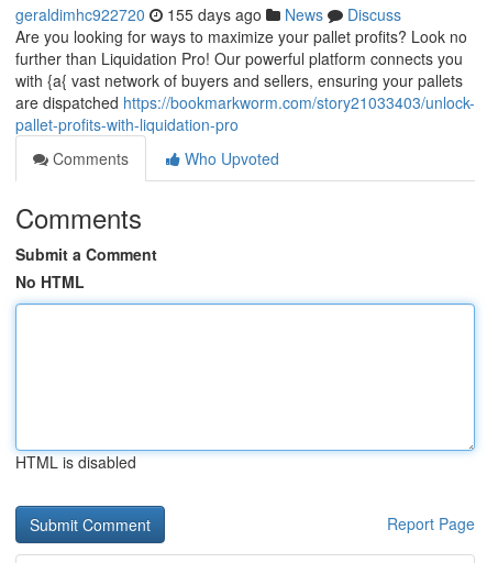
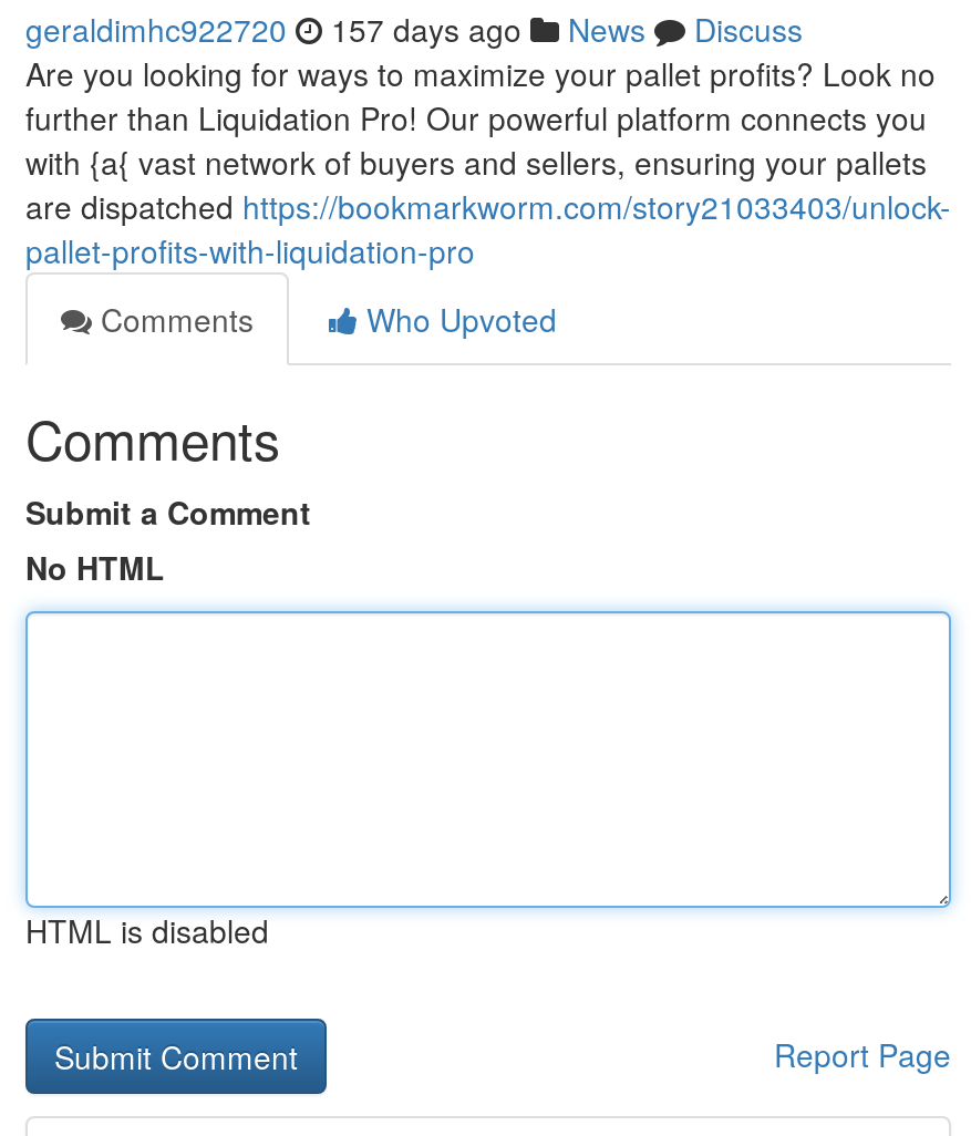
- geraldimhc922720 155 days ago News Discuss
+ geraldimhc922720 157 days ago News Discuss
